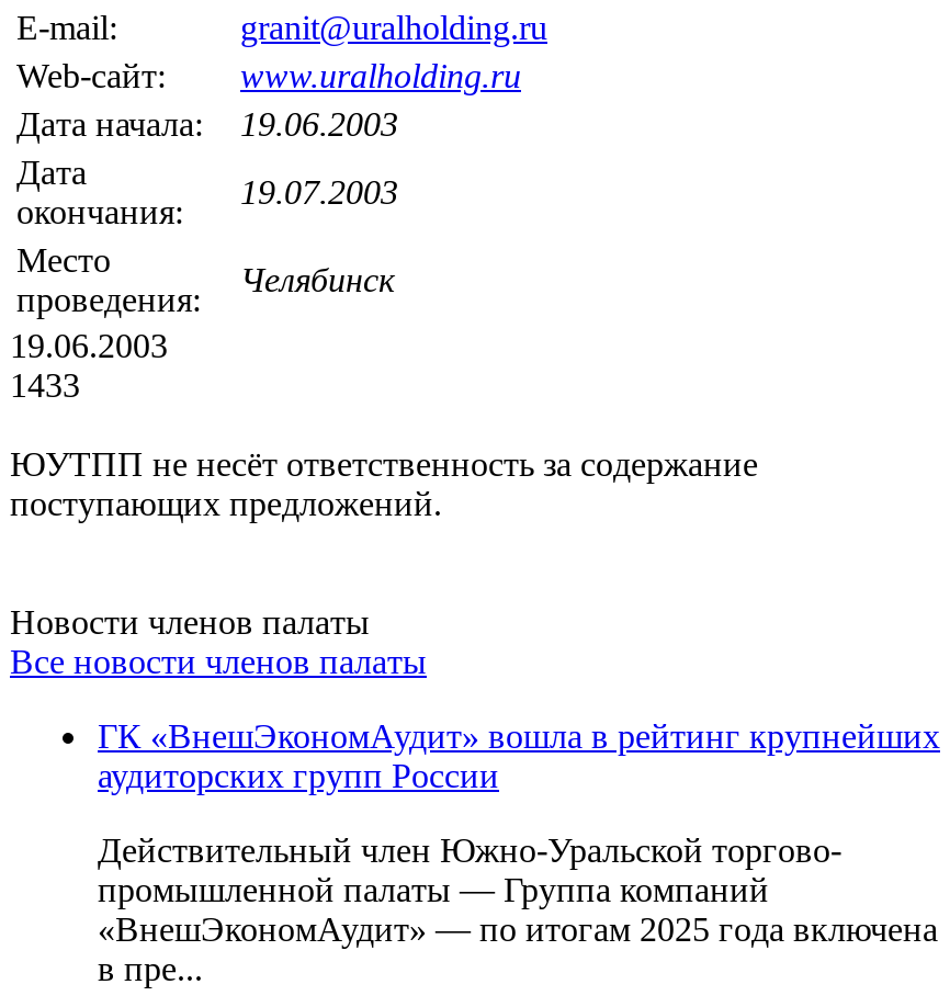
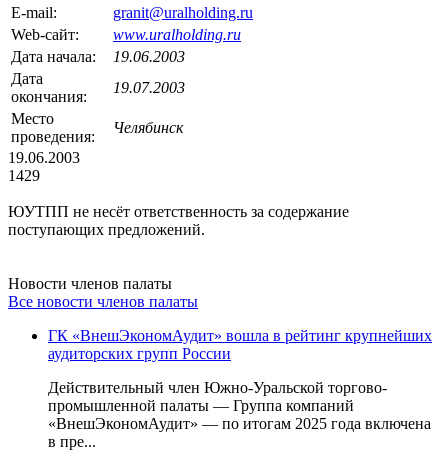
- 1433
+ 1429
